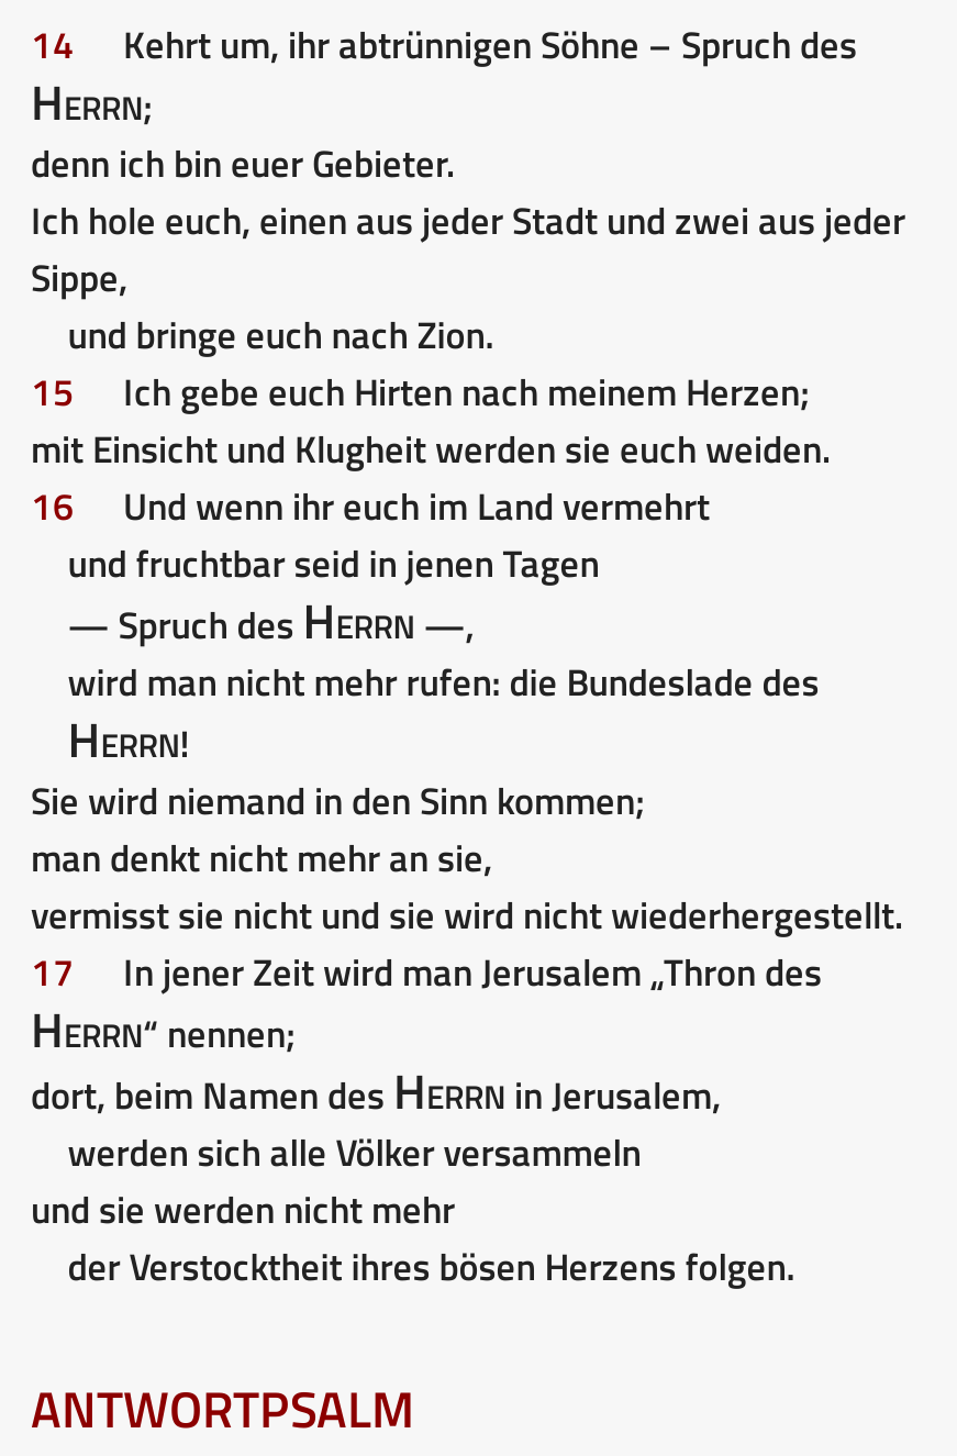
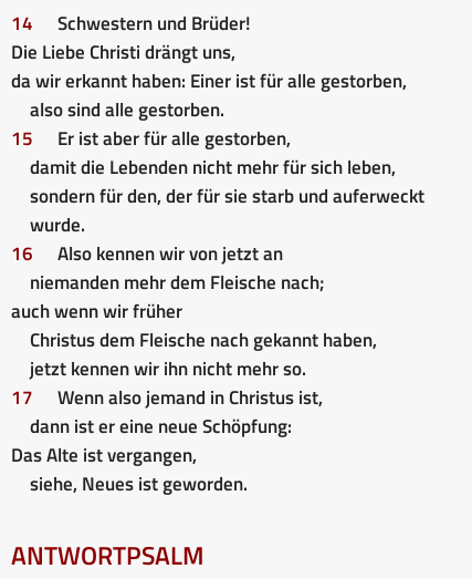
- Kehrt um, ihr abtrünnigen Söhne – Spruch des
- Herrn;
- denn ich bin euer Gebieter.
- Ich hole euch, einen aus jeder Stadt und zwei aus jeder
- Sippe,
- und bringe euch nach Zion.
+ Schwestern und Brüder!
+ Die Liebe Christi drängt uns,
+ da wir erkannt haben: Einer ist für alle gestorben,
+ also sind alle gestorben.

- Ich gebe euch Hirten nach meinem Herzen;
- mit Einsicht und Klugheit werden sie euch weiden.
+ Er ist aber für alle gestorben,
+ damit die Lebenden nicht mehr für sich leben,
+ sondern für den, der für sie starb und auferweckt
+ wurde.

- Und wenn ihr euch im Land vermehrt
- und fruchtbar seid in jenen Tagen
- — Spruch des Herrn—,
- wird man nicht mehr rufen: die Bundeslade des
- Herrn!
- Sie wird niemand in den Sinn kommen;
- man denkt nicht mehr an sie,
- vermisst sie nicht und sie wird nicht wiederhergestellt.
+ Also kennen wir von jetzt an
+ niemanden mehr dem Fleische nach;
+ auch wenn wir früher
+ Christus dem Fleische nach gekannt haben,
+ jetzt kennen wir ihn nicht mehr so.

- In jener Zeit wird man Jerusalem „Thron des
- Herrn“ nennen;
- dort, beim Namen des Herrn in Jerusalem,
- werden sich alle Völker versammeln
- und sie werden nicht mehr
- der Verstocktheit ihres bösen Herzens folgen.
+ Wenn also jemand in Christus ist,
+ dann ist er eine neue Schöpfung:
+ Das Alte ist vergangen,
+ siehe, Neues ist geworden.
